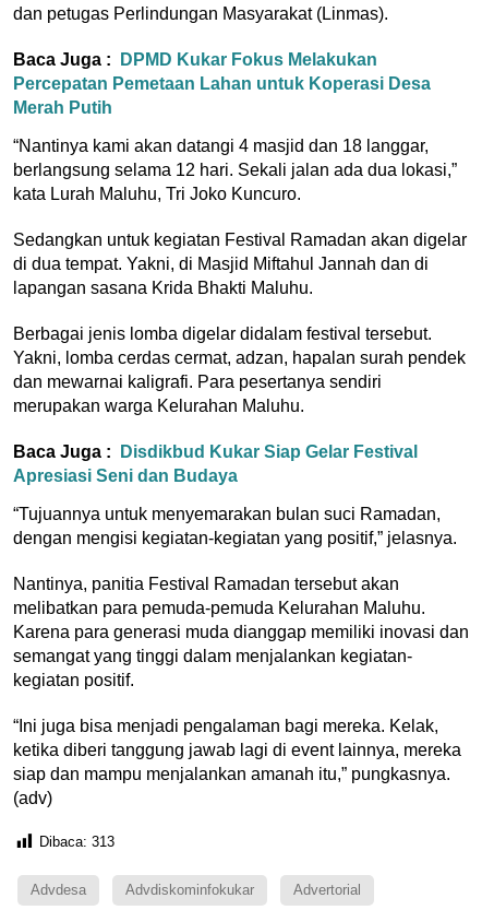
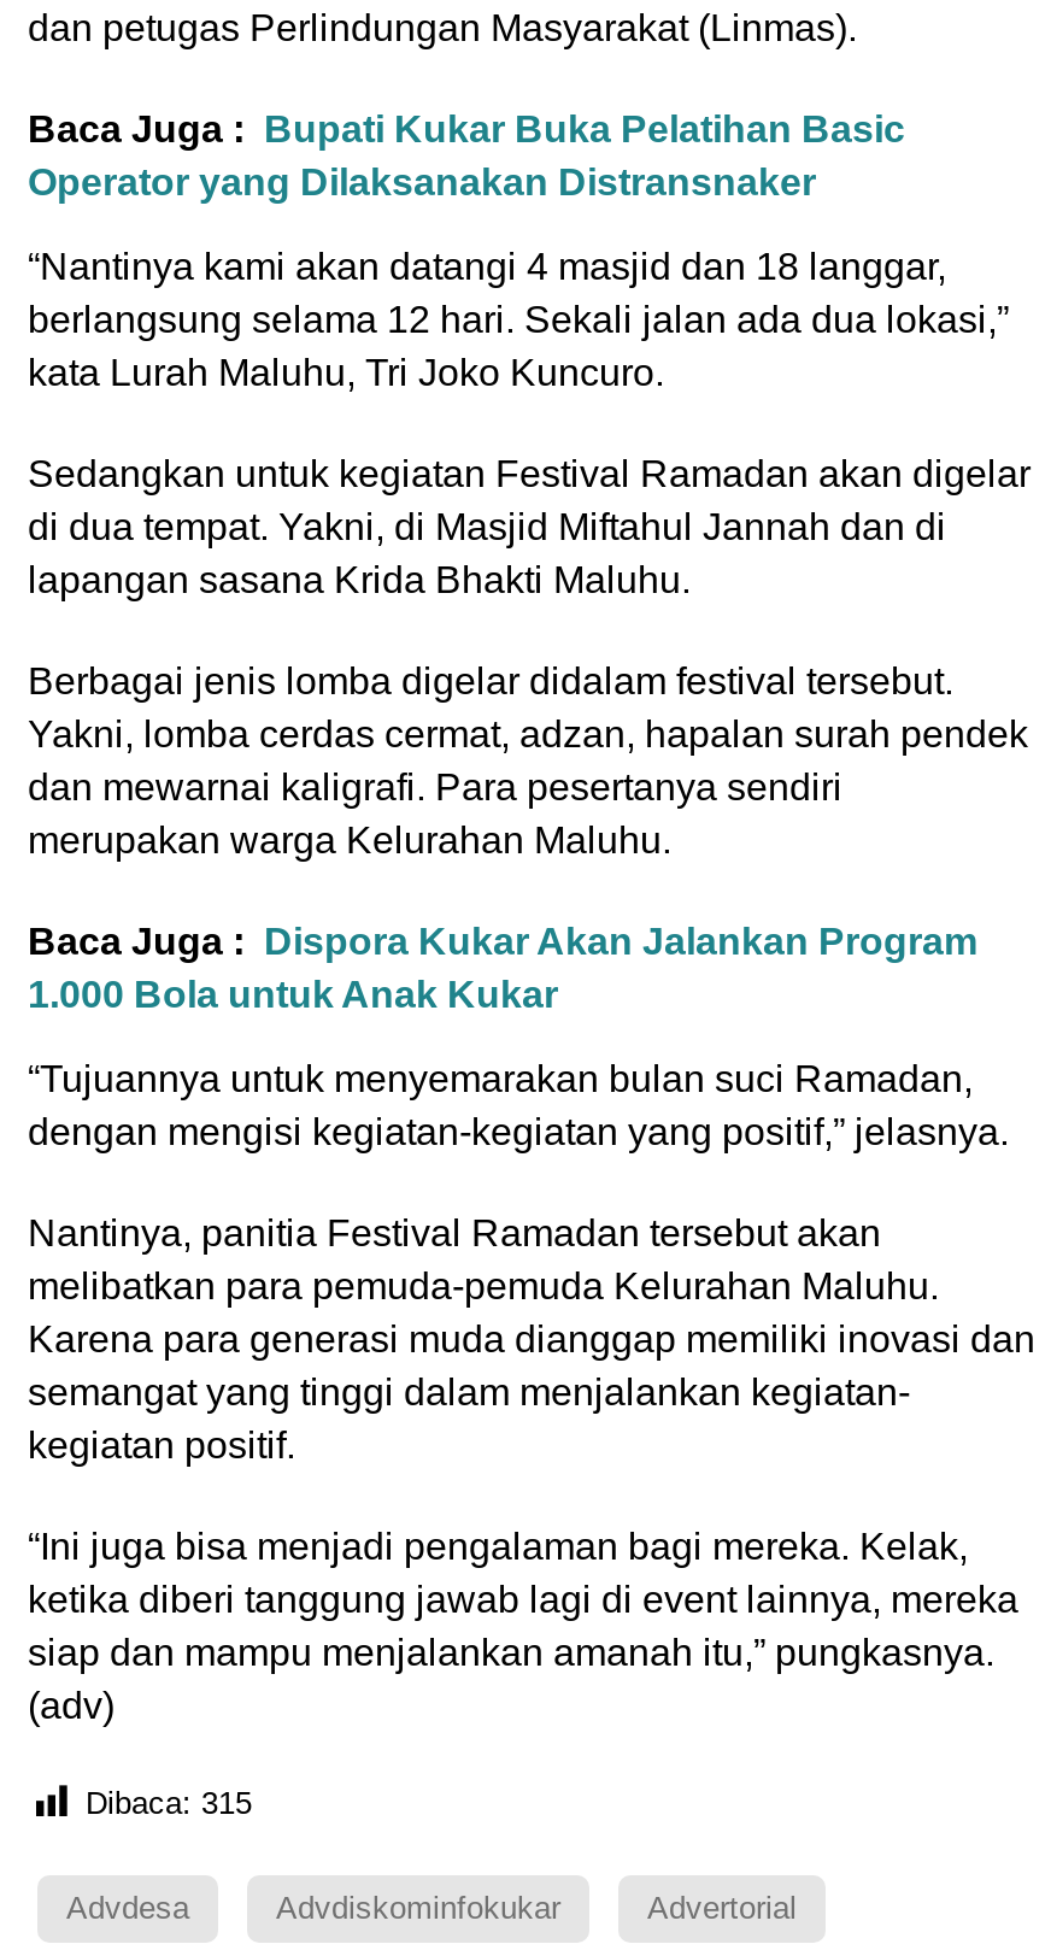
- Baca Juga : DPMD Kukar Fokus Melakukan
- Percepatan Pemetaan Lahan untuk Koperasi Desa
- Merah Putih
+ Baca Juga : Bupati Kukar Buka Pelatihan Basic
+ Operator yang Dilaksanakan Distransnaker

- Baca Juga : Disdikbud Kukar Siap Gelar Festival
- Apresiasi Seni dan Budaya
+ Baca Juga : Dispora Kukar Akan Jalankan Program
+ 1.000 Bola untuk Anak Kukar

- Dibaca: 313
+ Dibaca: 315
